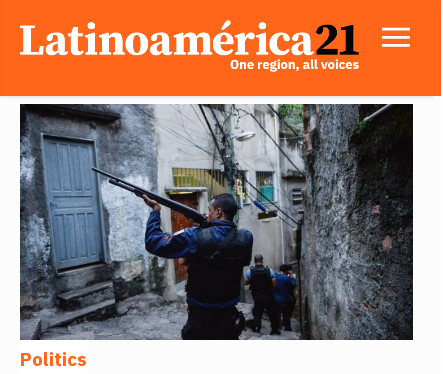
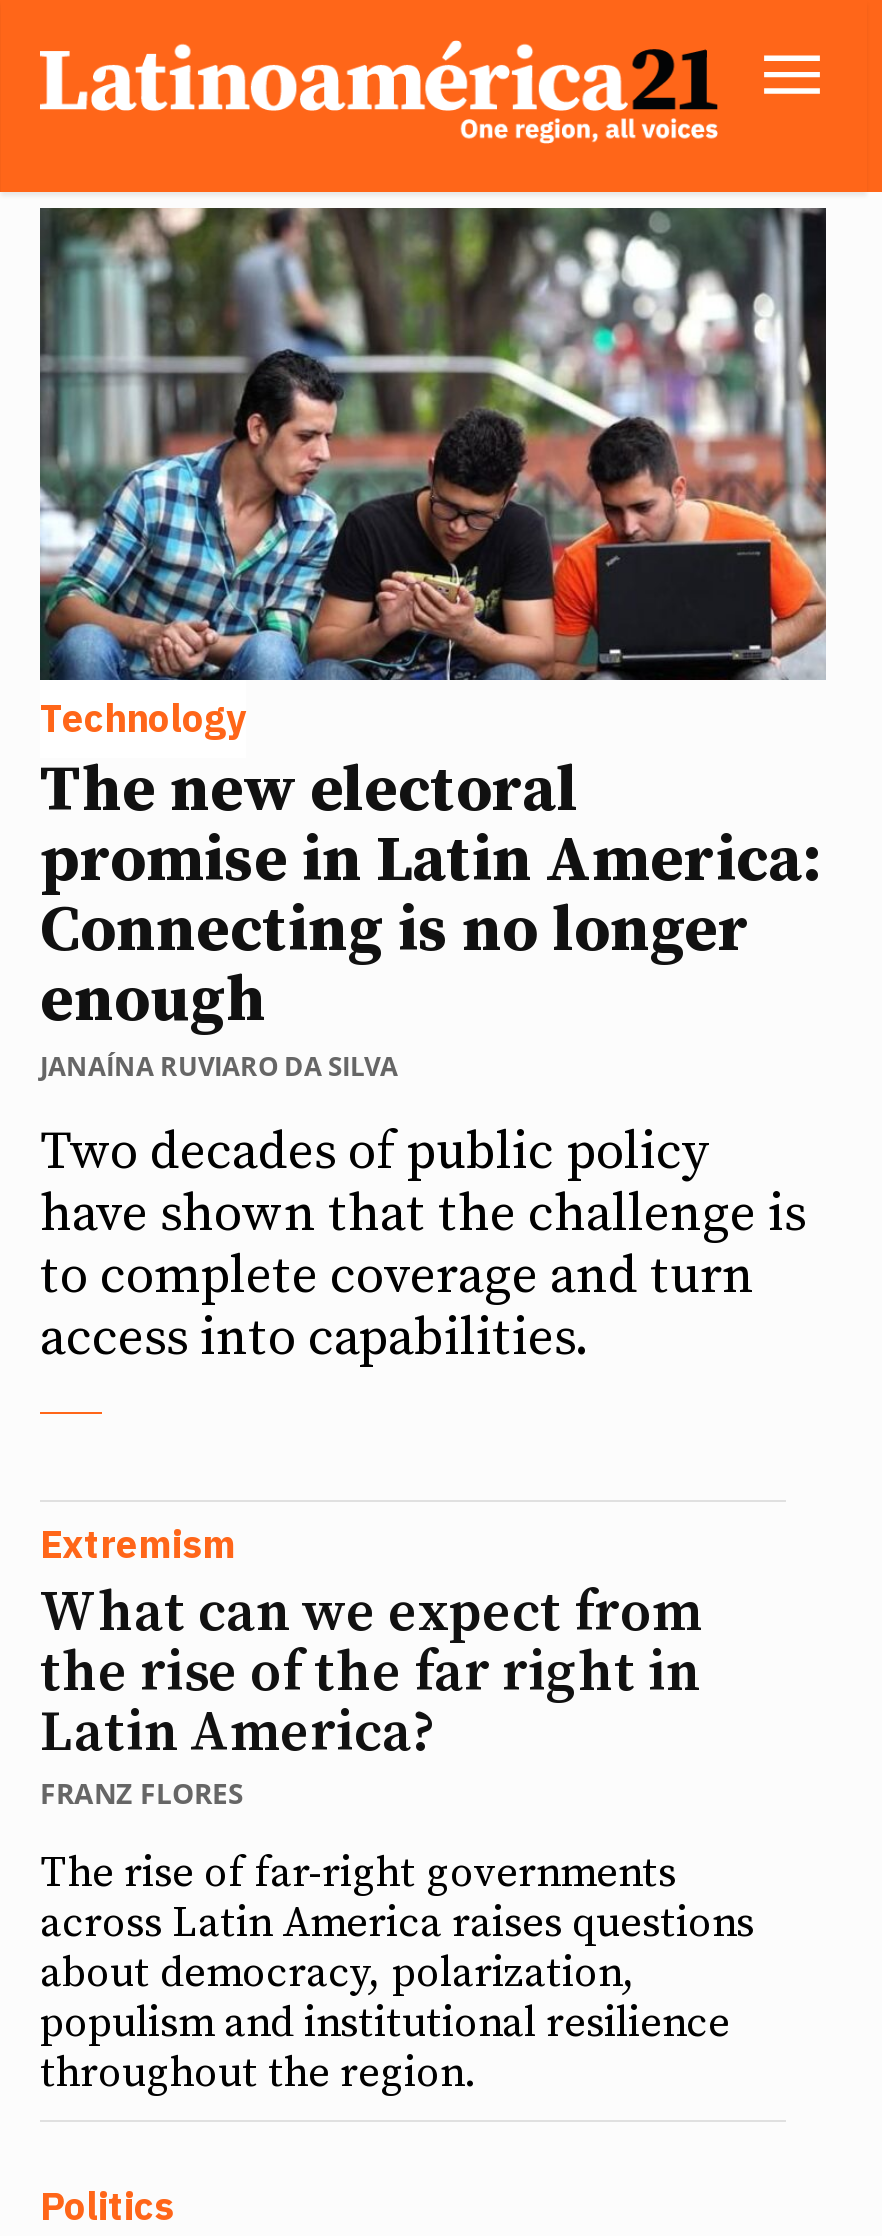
+ Technology
+ The new electoral
+ promise in Latin America:
+ Connecting is no longer
+ enough
+ JANAÍNA RUVIARO DA SILVA
+ Two decades of public policy
+ have shown that the challenge is
+ to complete coverage and turn
+ access into capabilities.
+ Extremism
+ What can we expect from
+ the rise of the far right in
+ Latin America?
+ FRANZ FLORES
+ The rise of far-right governments
+ across Latin America raises questions
+ about democracy, polarization,
+ populism and institutional resilience
+ throughout the region.

- [image]
+ [image]
